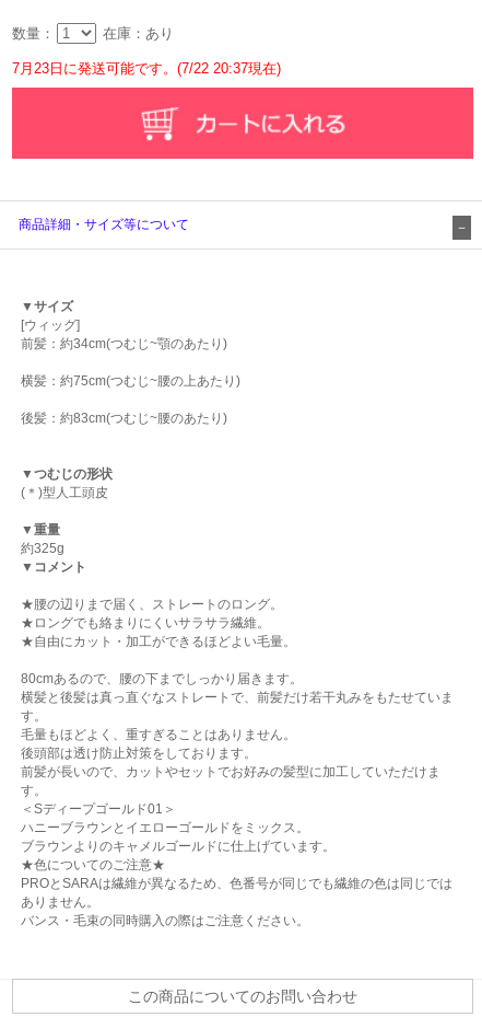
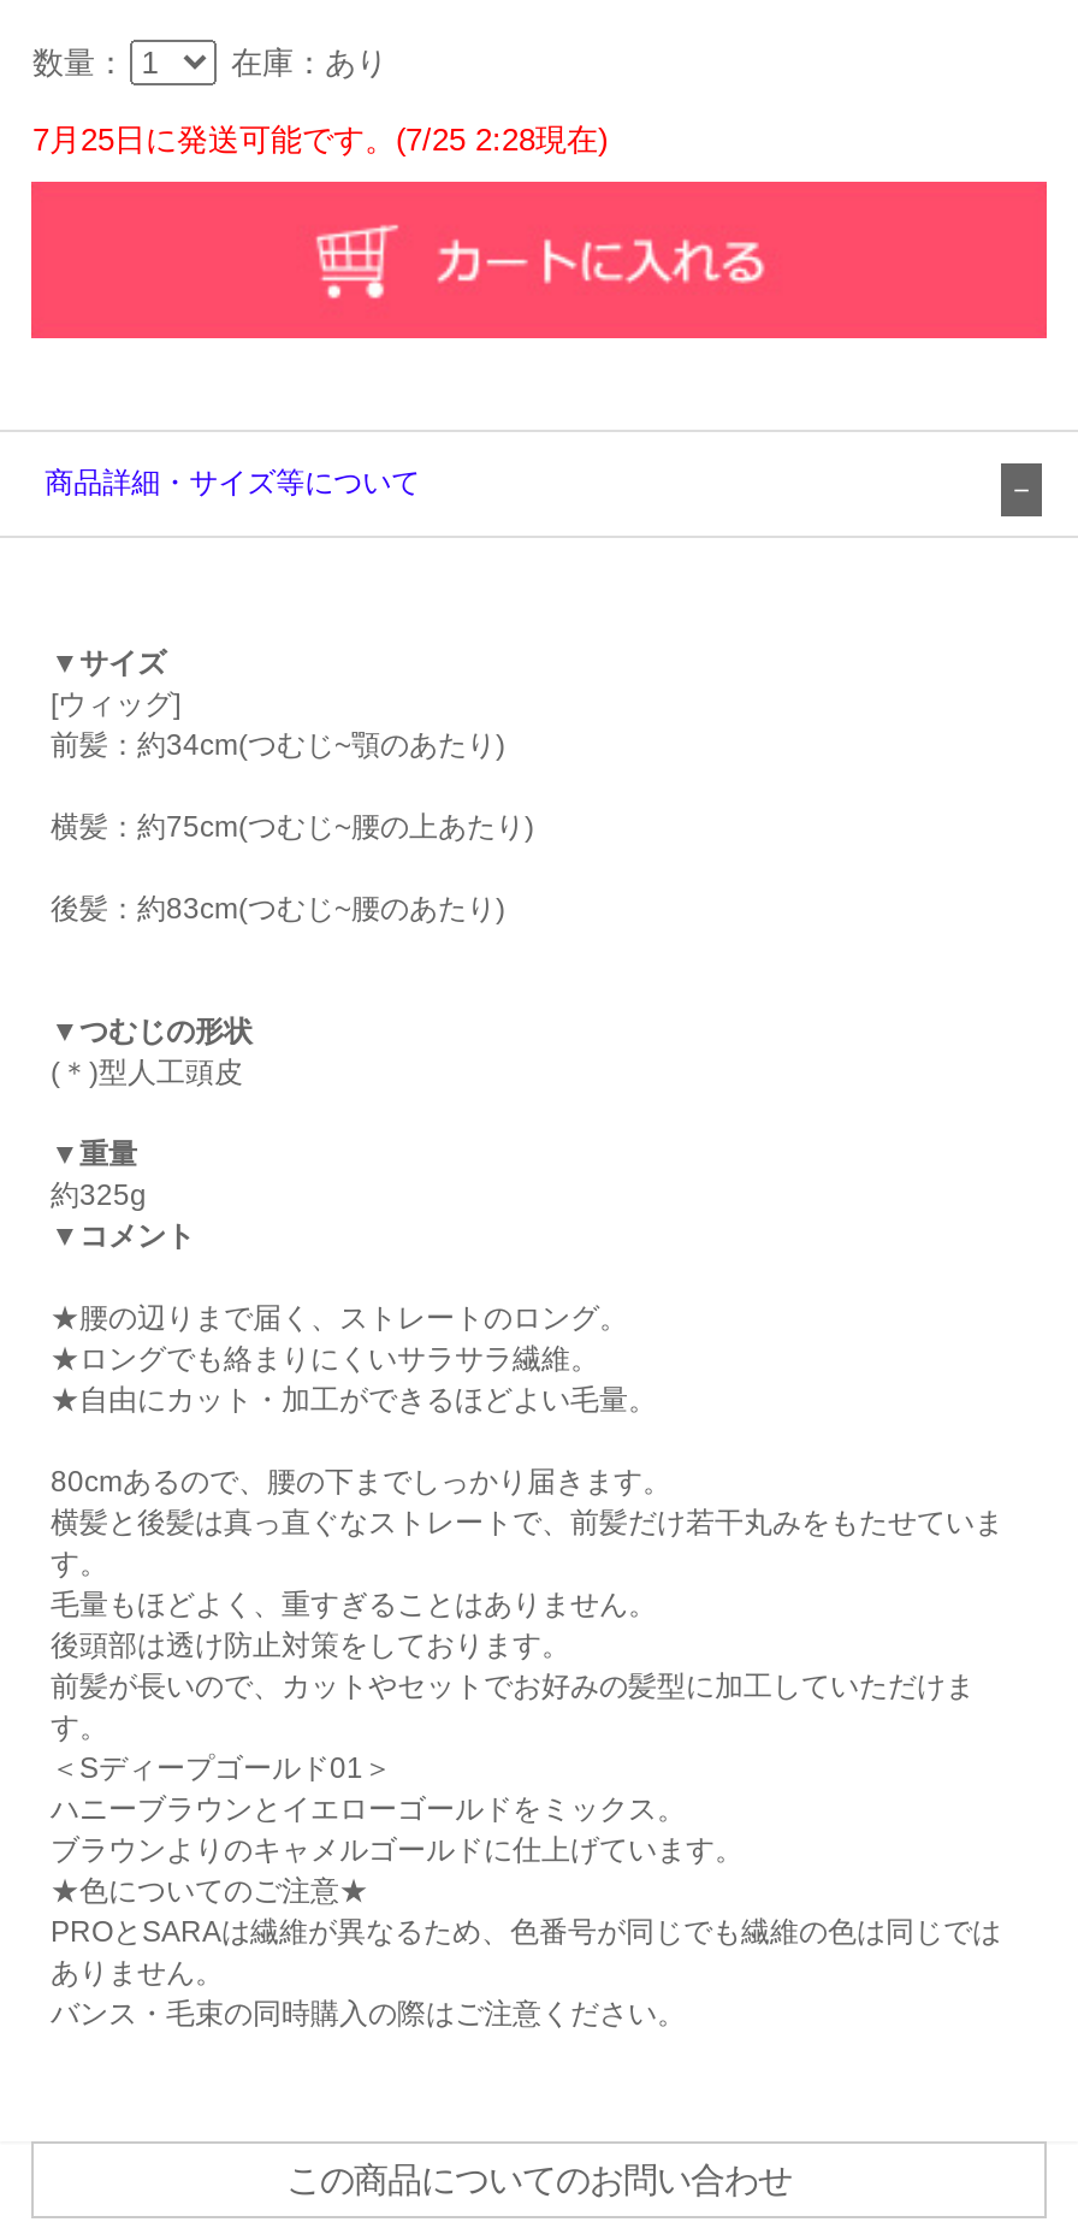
- 7月23日に発送可能です。(7/22 20:37現在)
+ 7月25日に発送可能です。(7/25 2:28現在)
